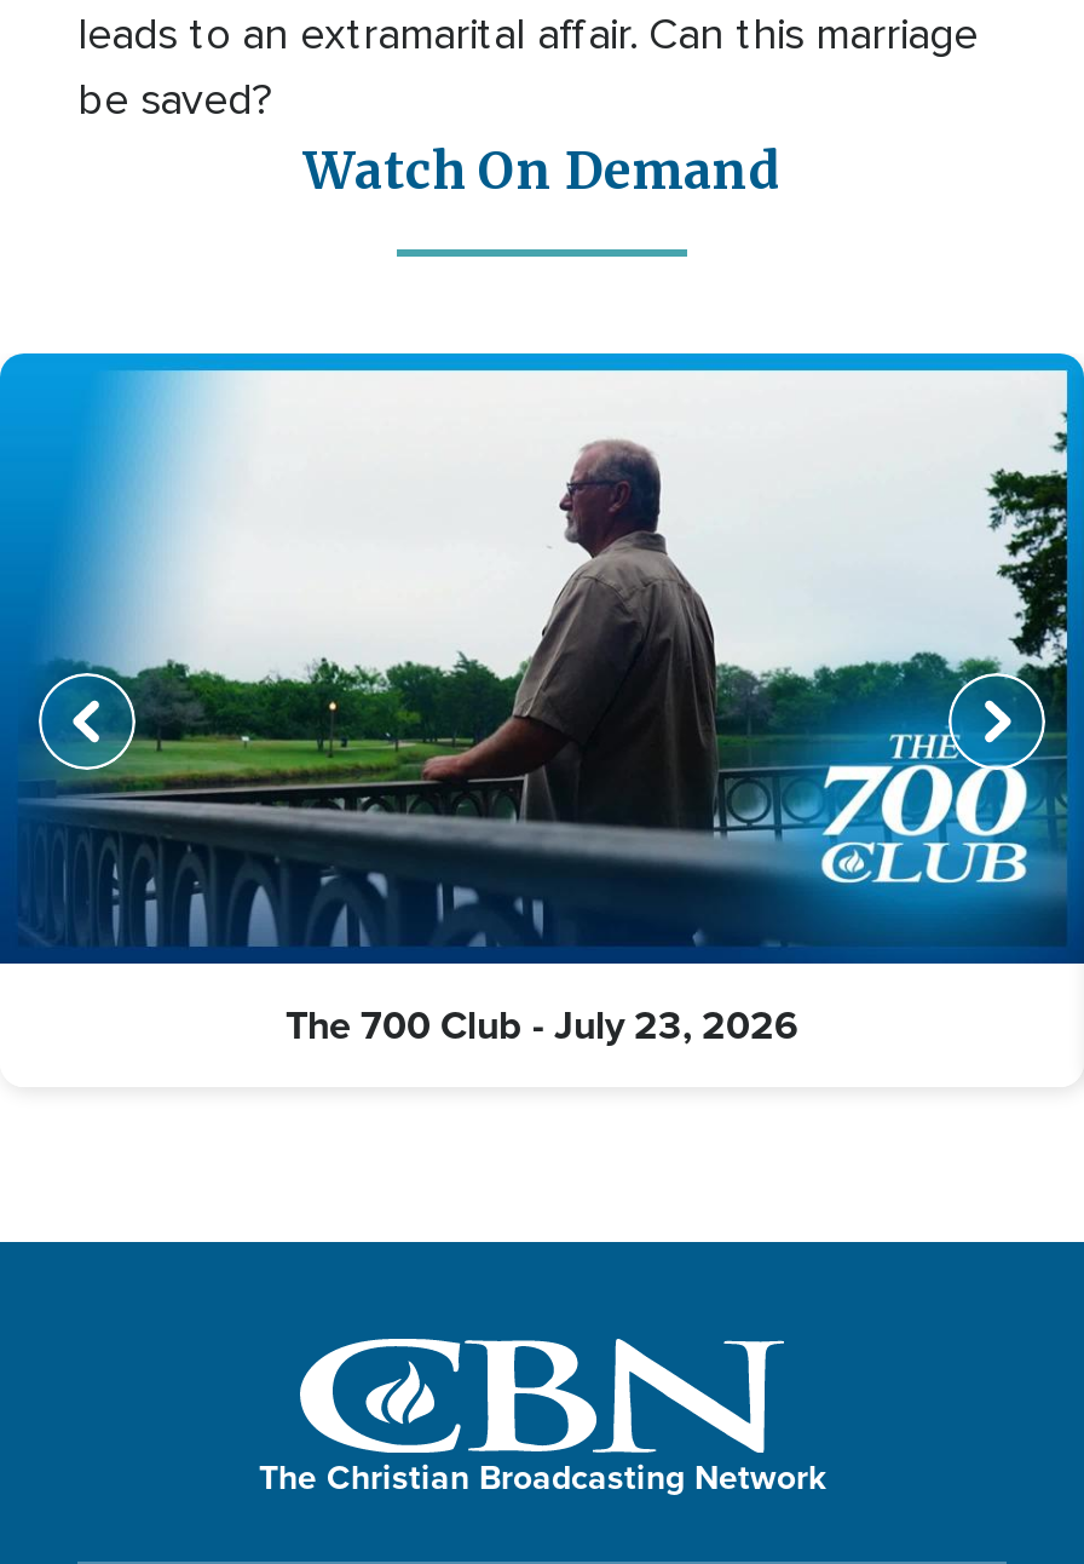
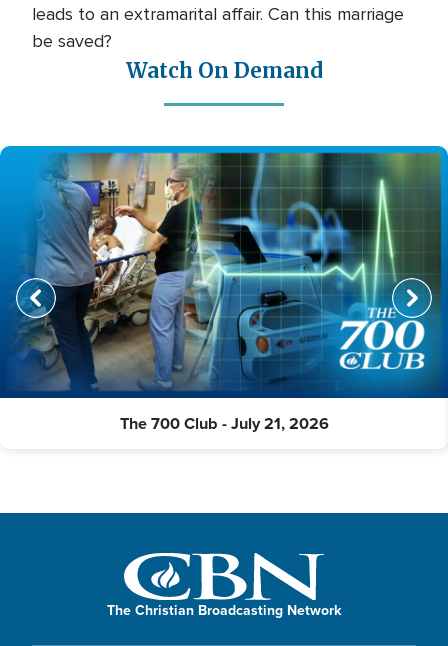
- [image]
- The 700 Club - July 23, 2026
+ [image]
+ The 700 Club - July 21, 2026
